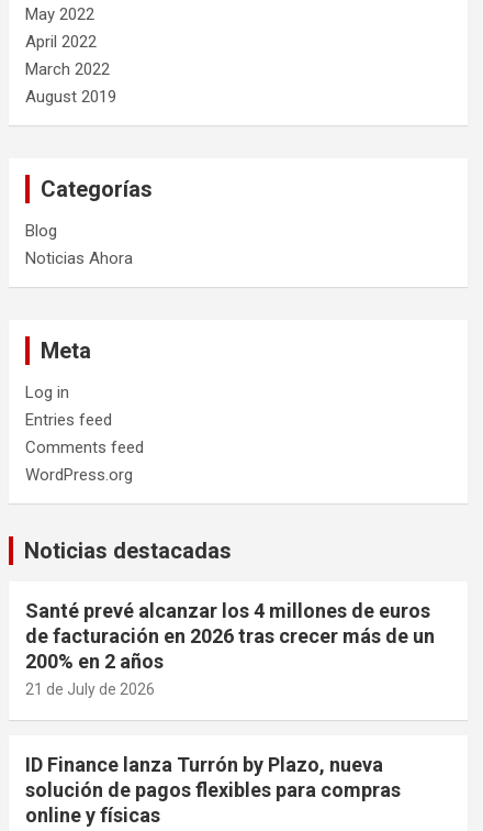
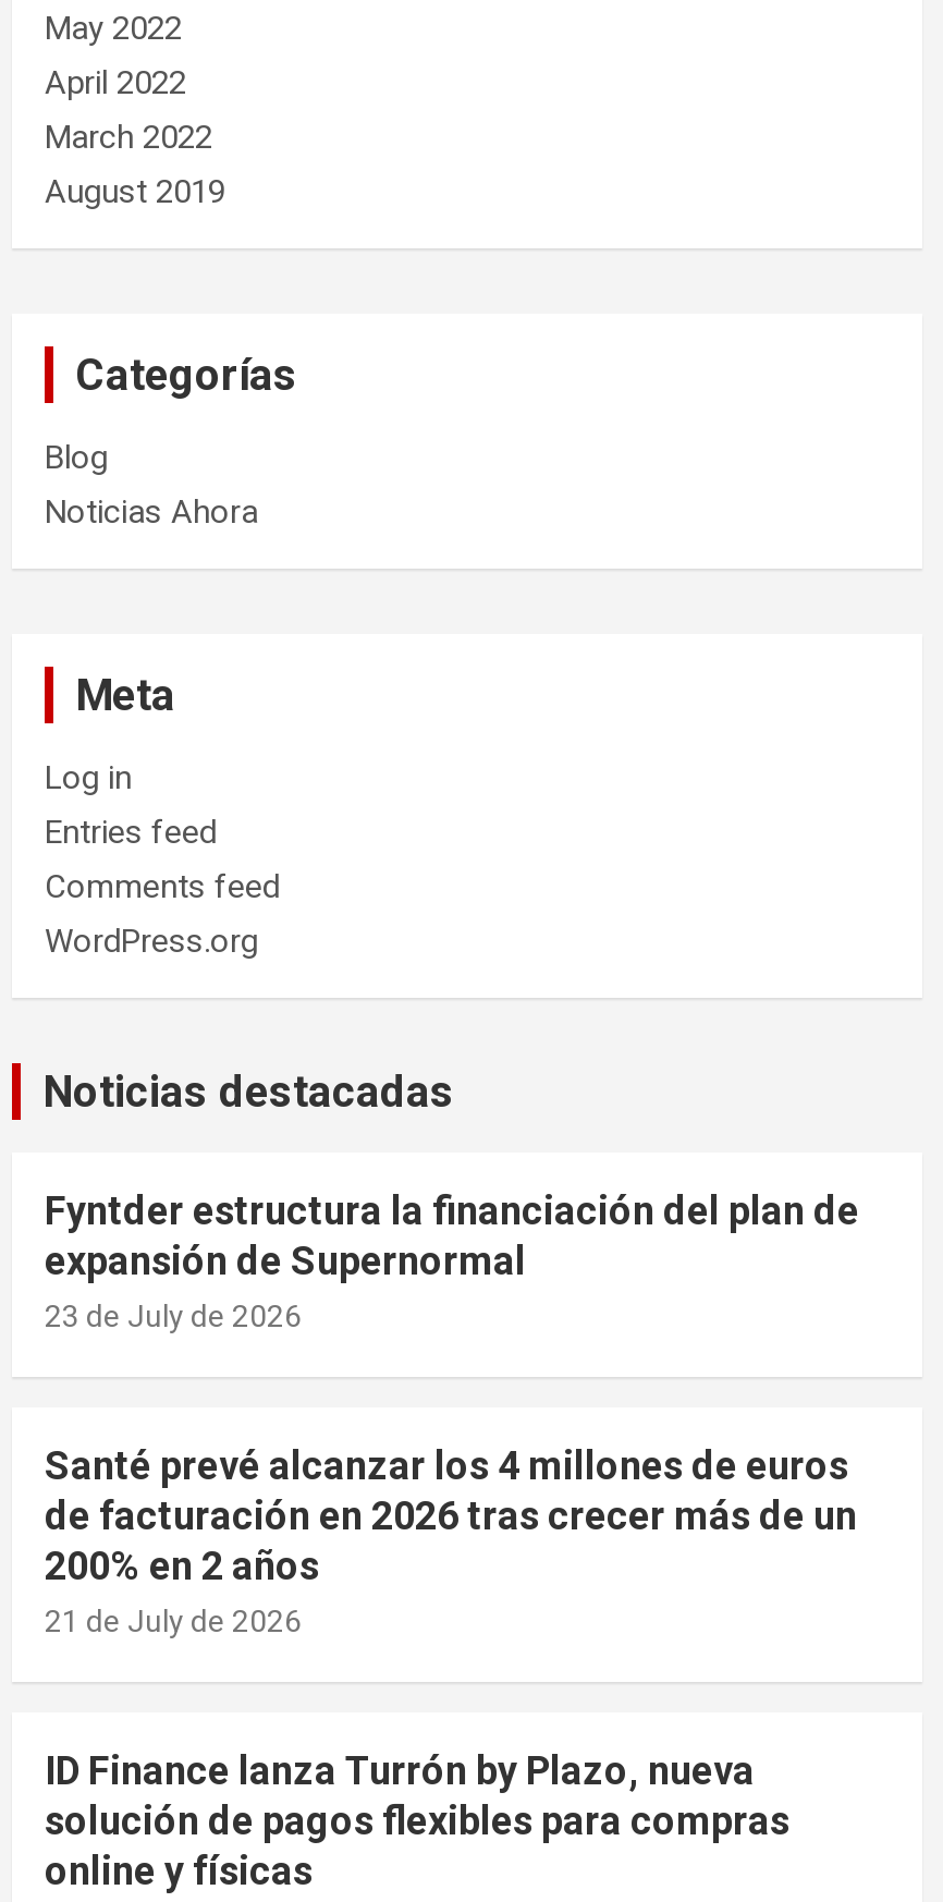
+ Fyntder estructura la financiación del plan de
+ expansión de Supernormal
+ 23 de July de 2026
